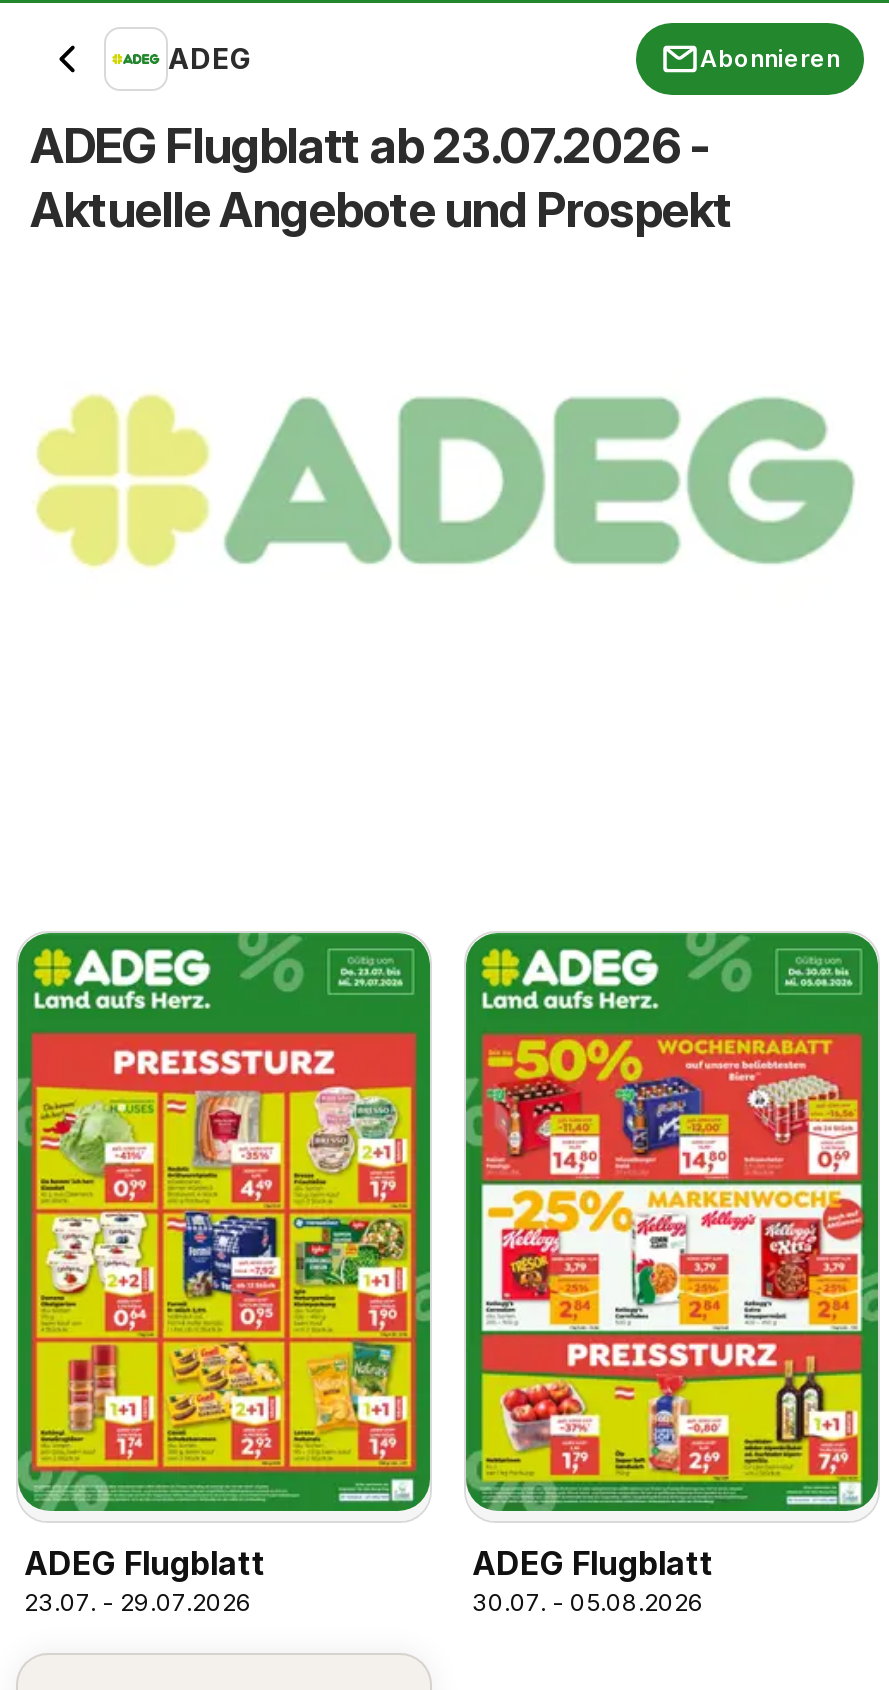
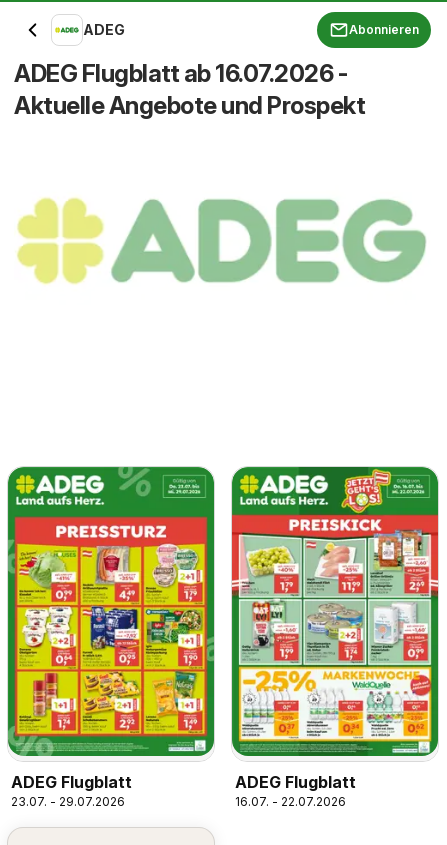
- ADEG Flugblatt ab 23.07.2026 -
+ ADEG Flugblatt ab 16.07.2026 -

- [image]
- 30.07. - 05.08.2026
+ [image]
+ 16.07. - 22.07.2026
